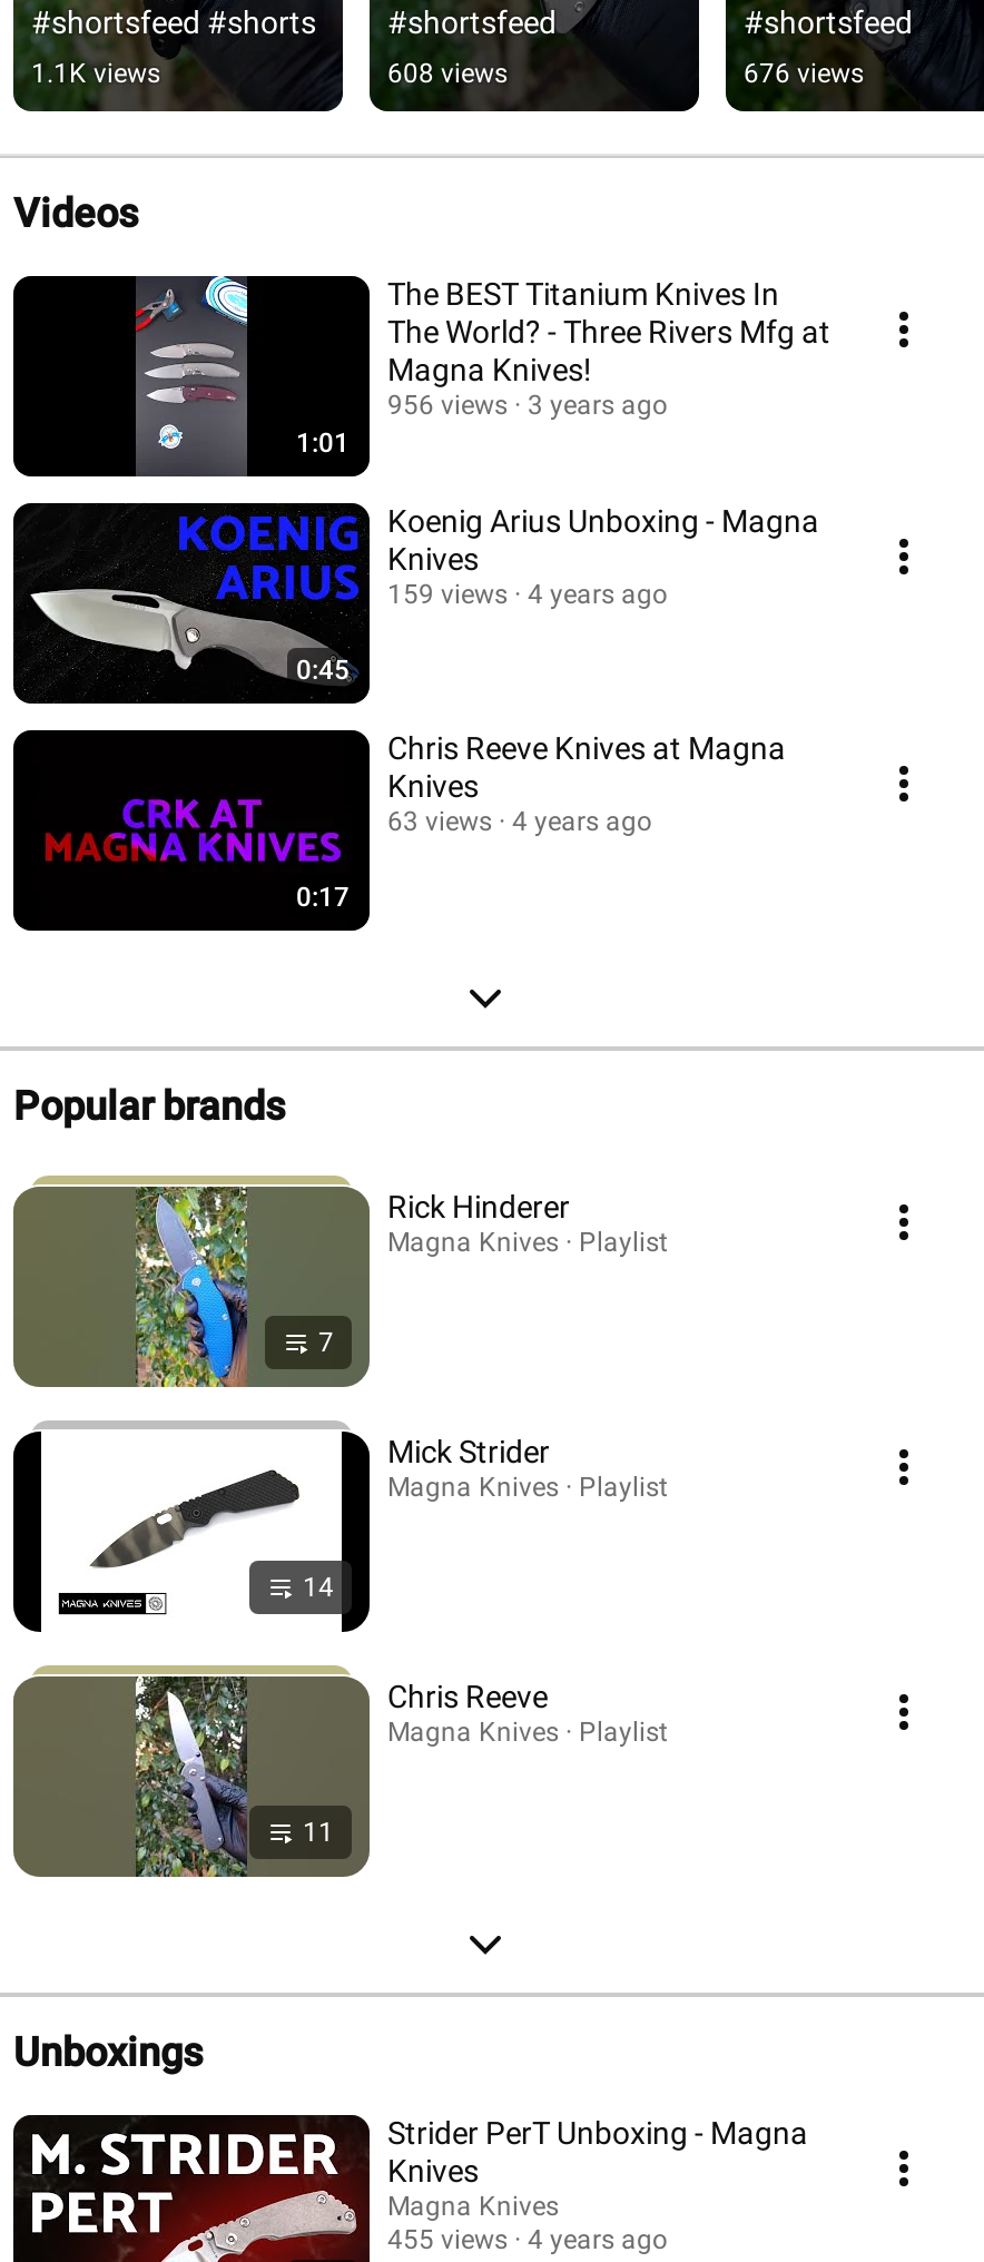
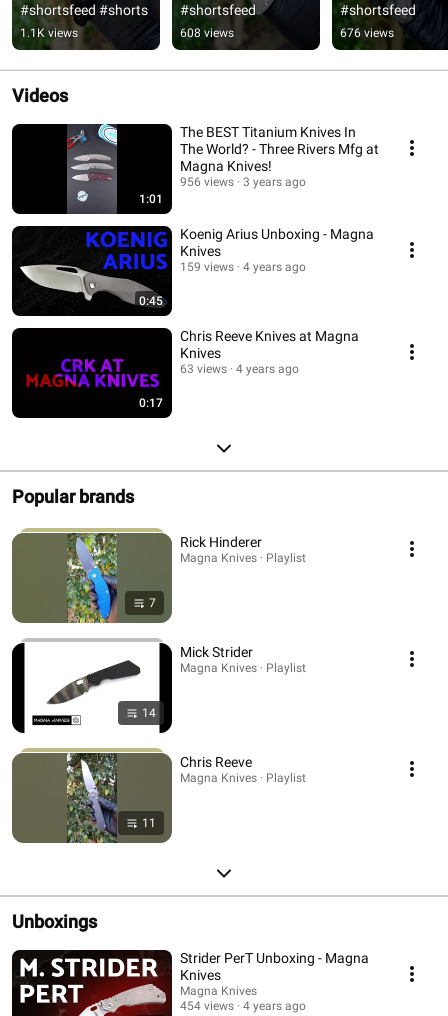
- 455 views 4 years ago
+ 454 views 4 years ago
